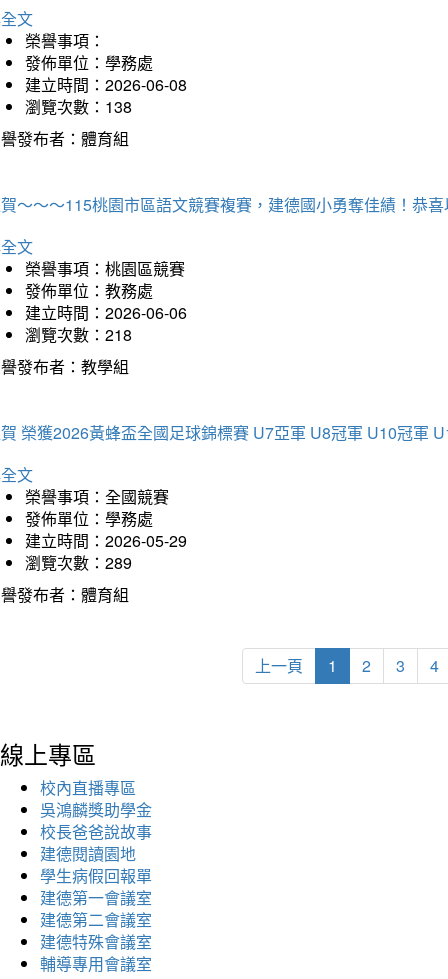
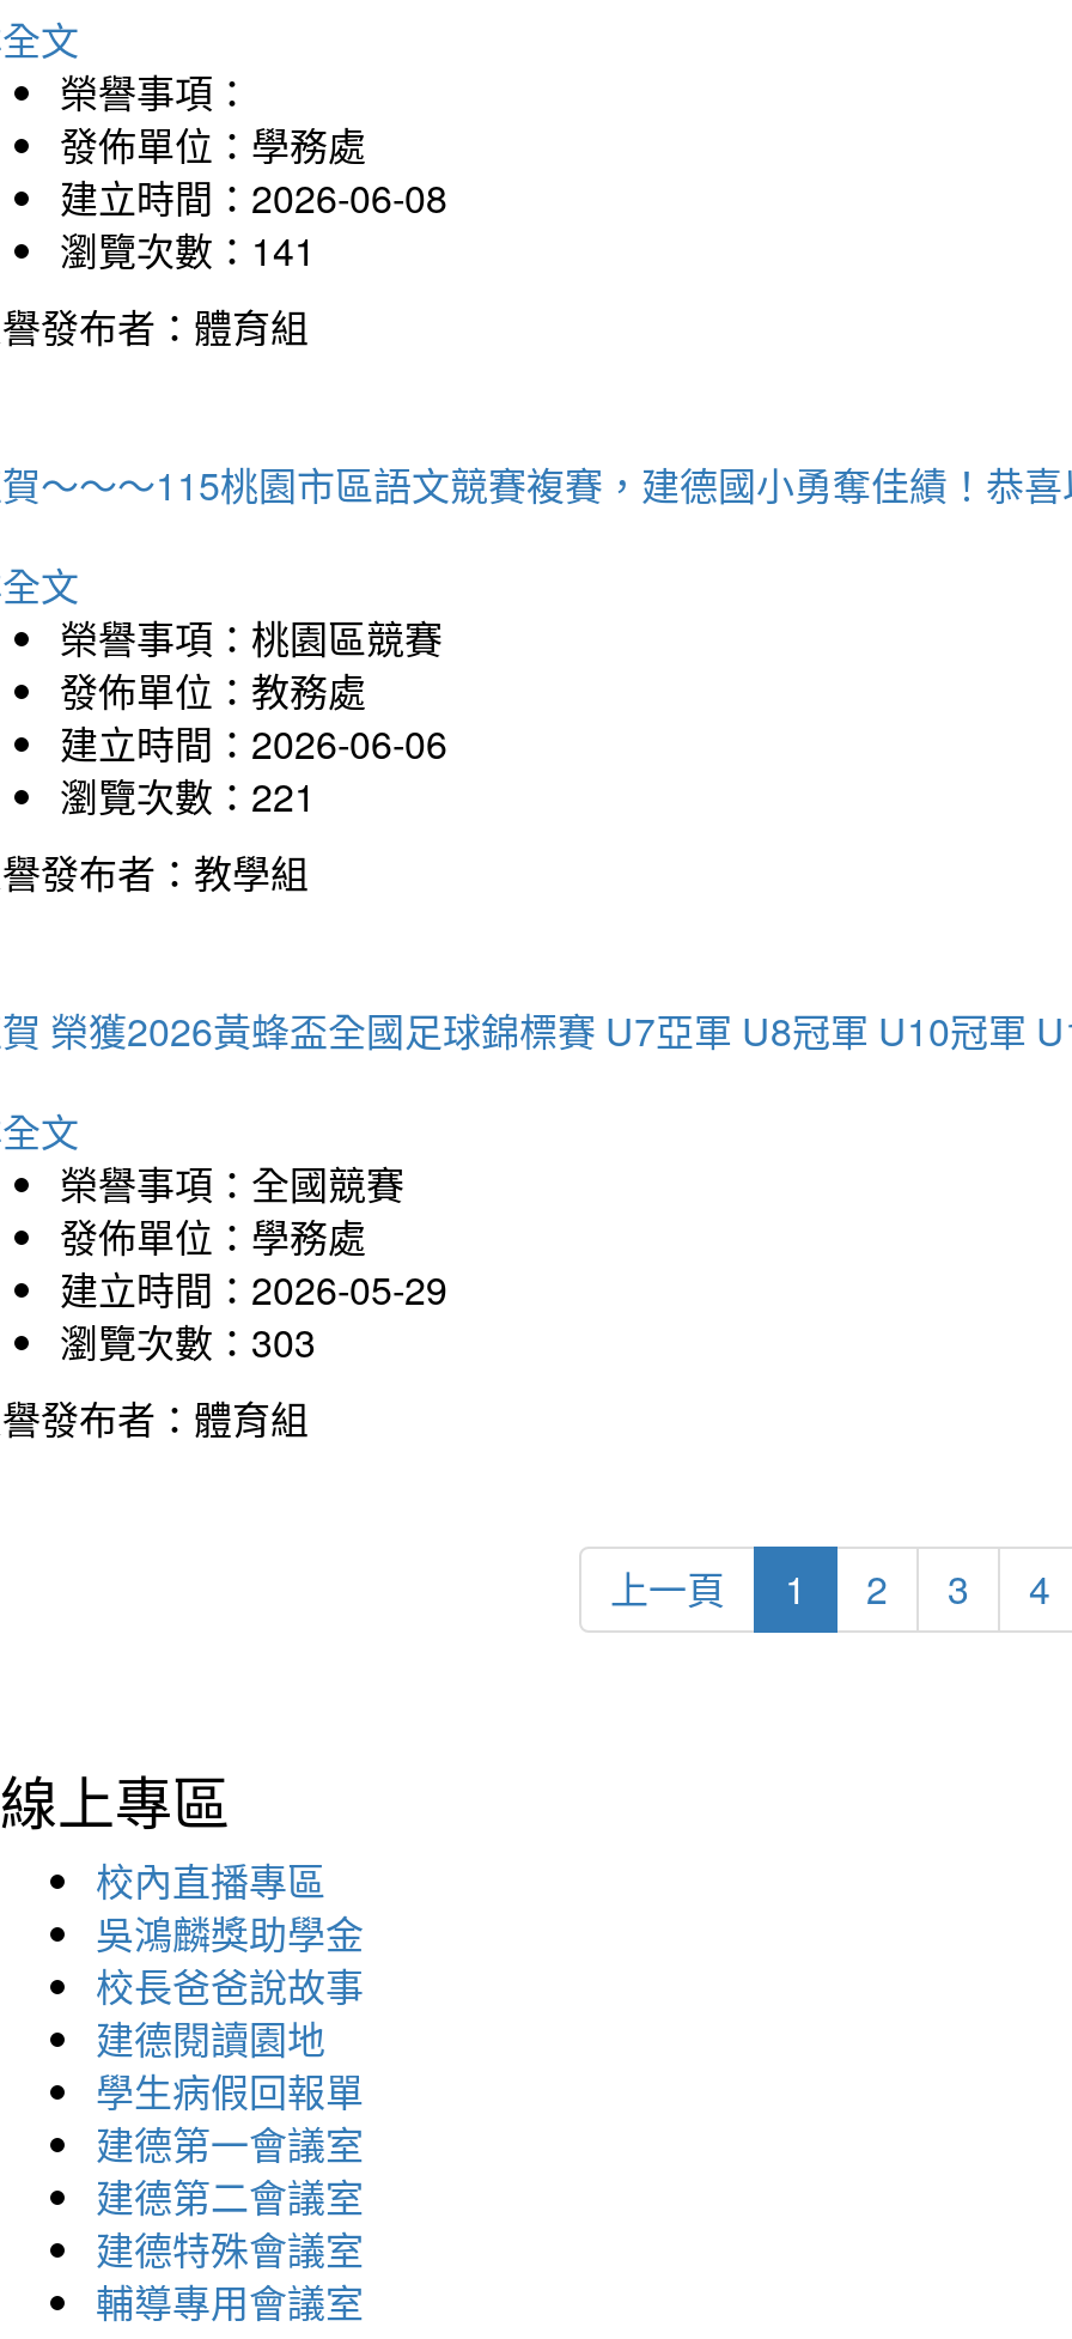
- 瀏覽次數：138
+ 瀏覽次數：141

- 瀏覽次數：218
+ 瀏覽次數：221

- 瀏覽次數：289
+ 瀏覽次數：303
